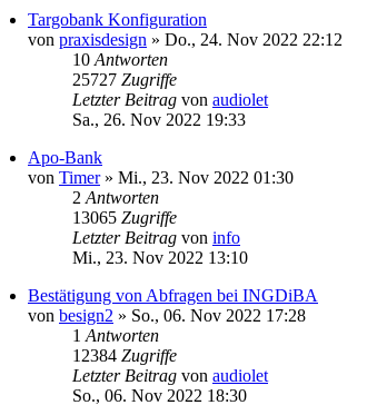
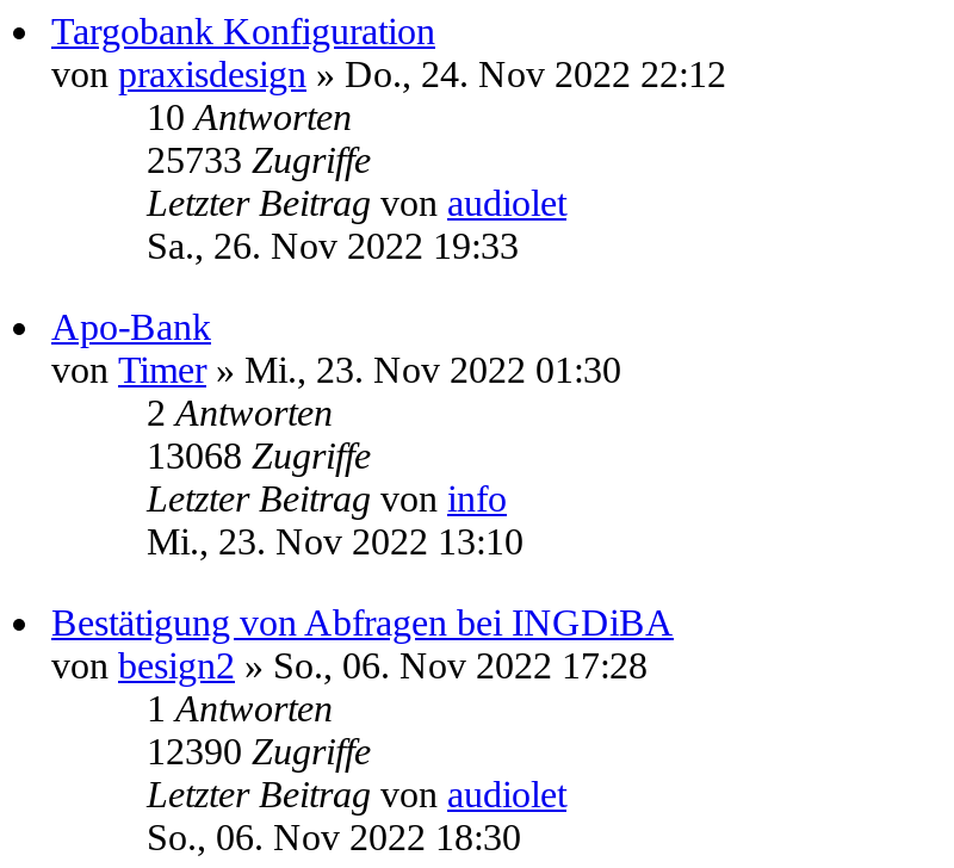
- 25727 Zugriffe
+ 25733 Zugriffe

- 13065 Zugriffe
+ 13068 Zugriffe

- 12384 Zugriffe
+ 12390 Zugriffe
